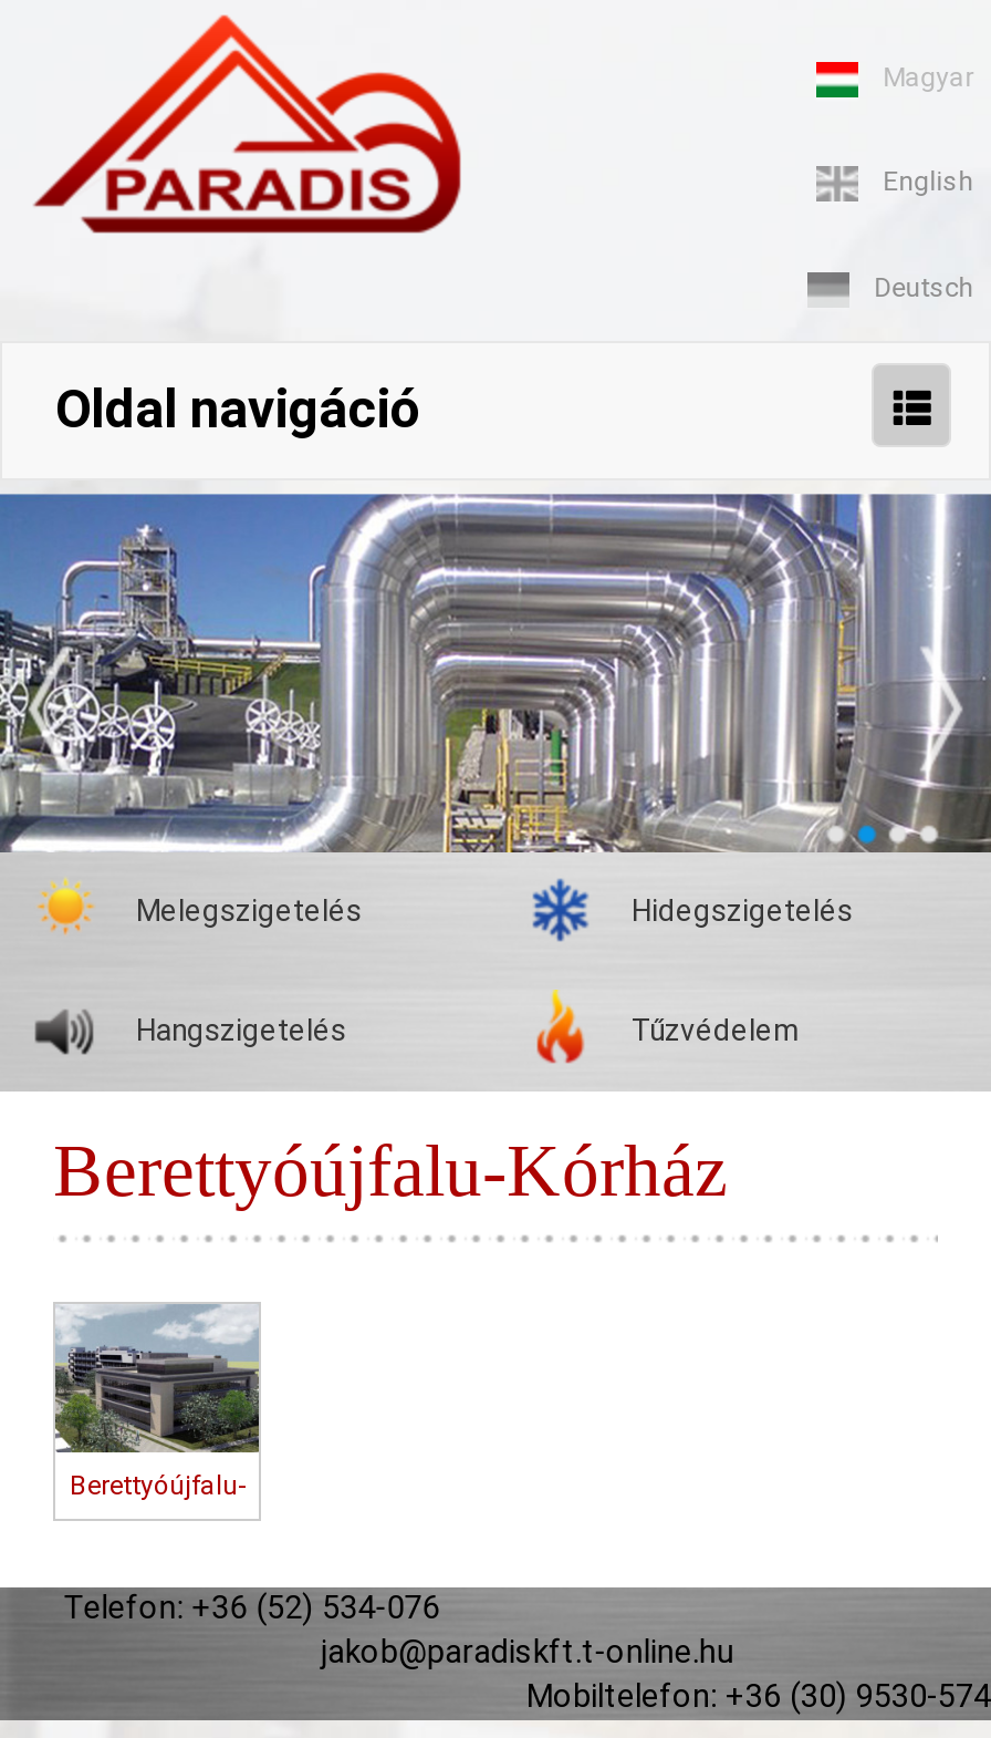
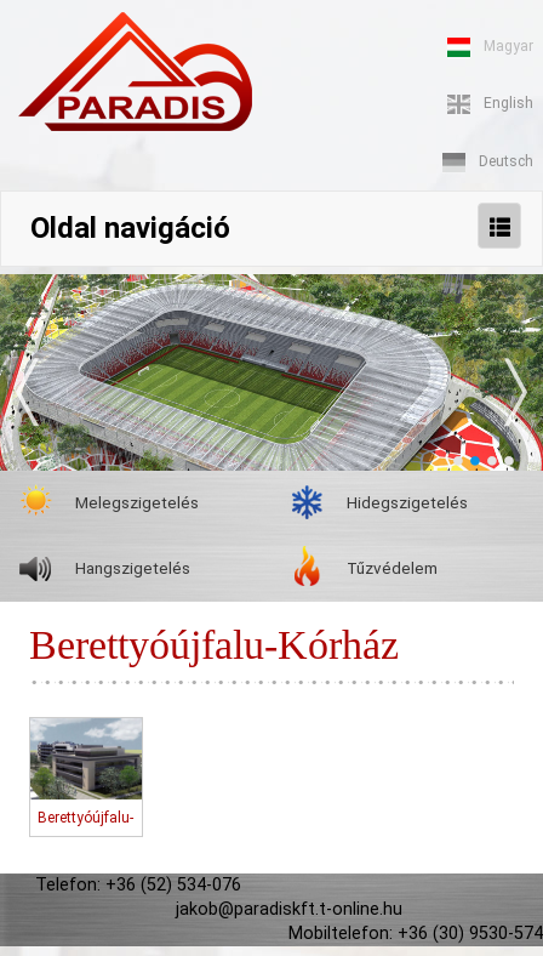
- [image]
+ [image]
